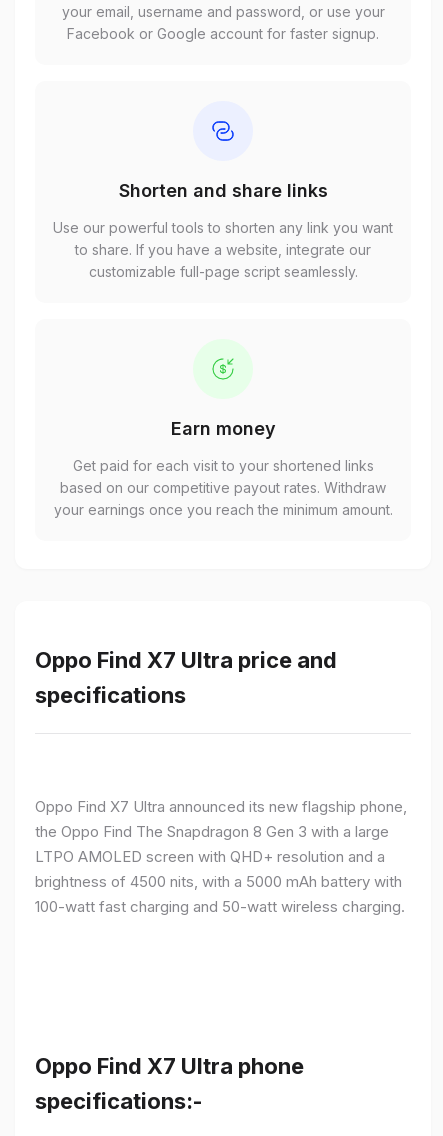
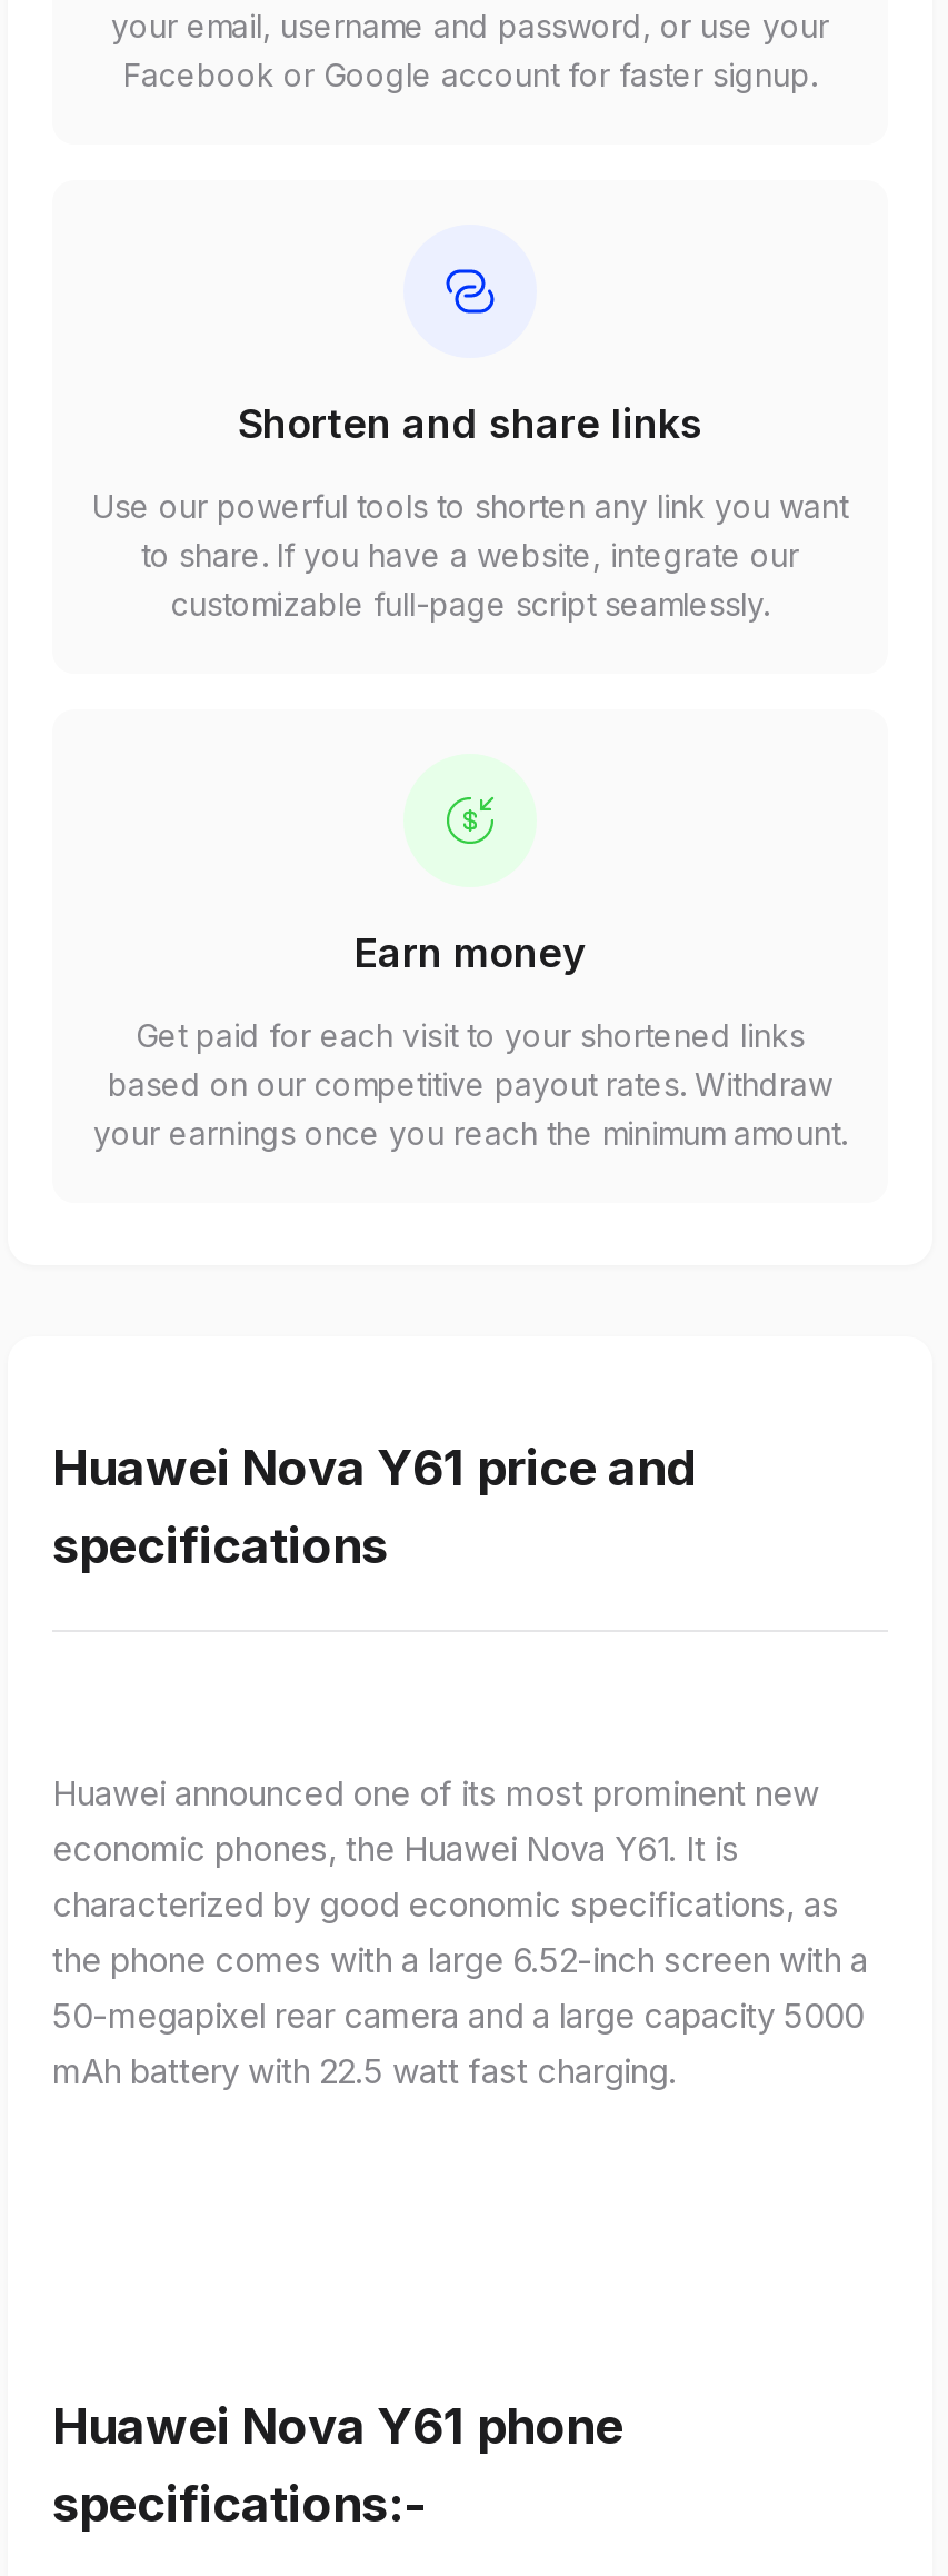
- Oppo Find X7 Ultra price and
+ Huawei Nova Y61 price and

- Oppo Find X7 Ultra announced its new flagship phone,
- the Oppo Find The Snapdragon 8 Gen 3 with a large
- LTPO AMOLED screen with QHD+ resolution and a
- brightness of 4500 nits, with a 5000 mAh battery with
- 100-watt fast charging and 50-watt wireless charging.
+ Huawei announced one of its most prominent new
+ economic phones, the Huawei Nova Y61. It is
+ characterized by good economic specifications, as
+ the phone comes with a large 6.52-inch screen with a
+ 50-megapixel rear camera and a large capacity 5000
+ mAh battery with 22.5 watt fast charging.

- Oppo Find X7 Ultra phone
+ Huawei Nova Y61 phone
